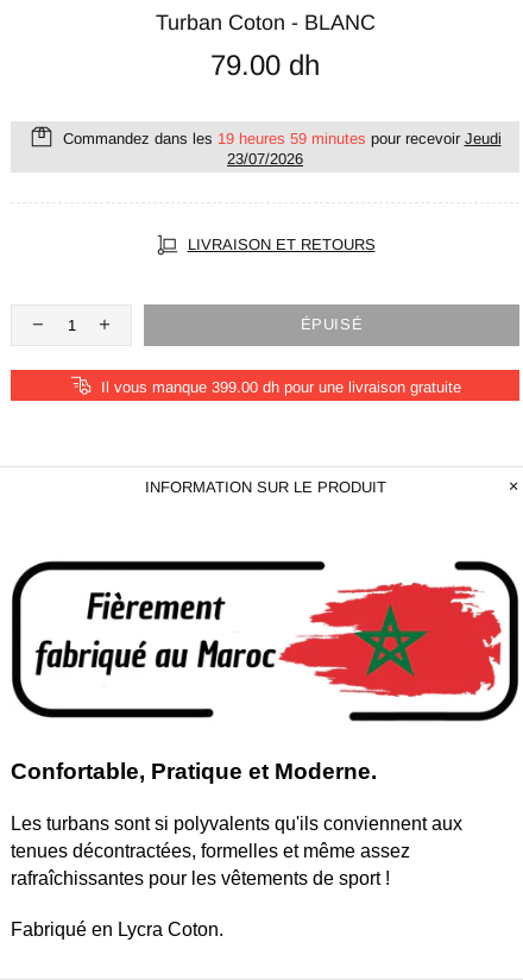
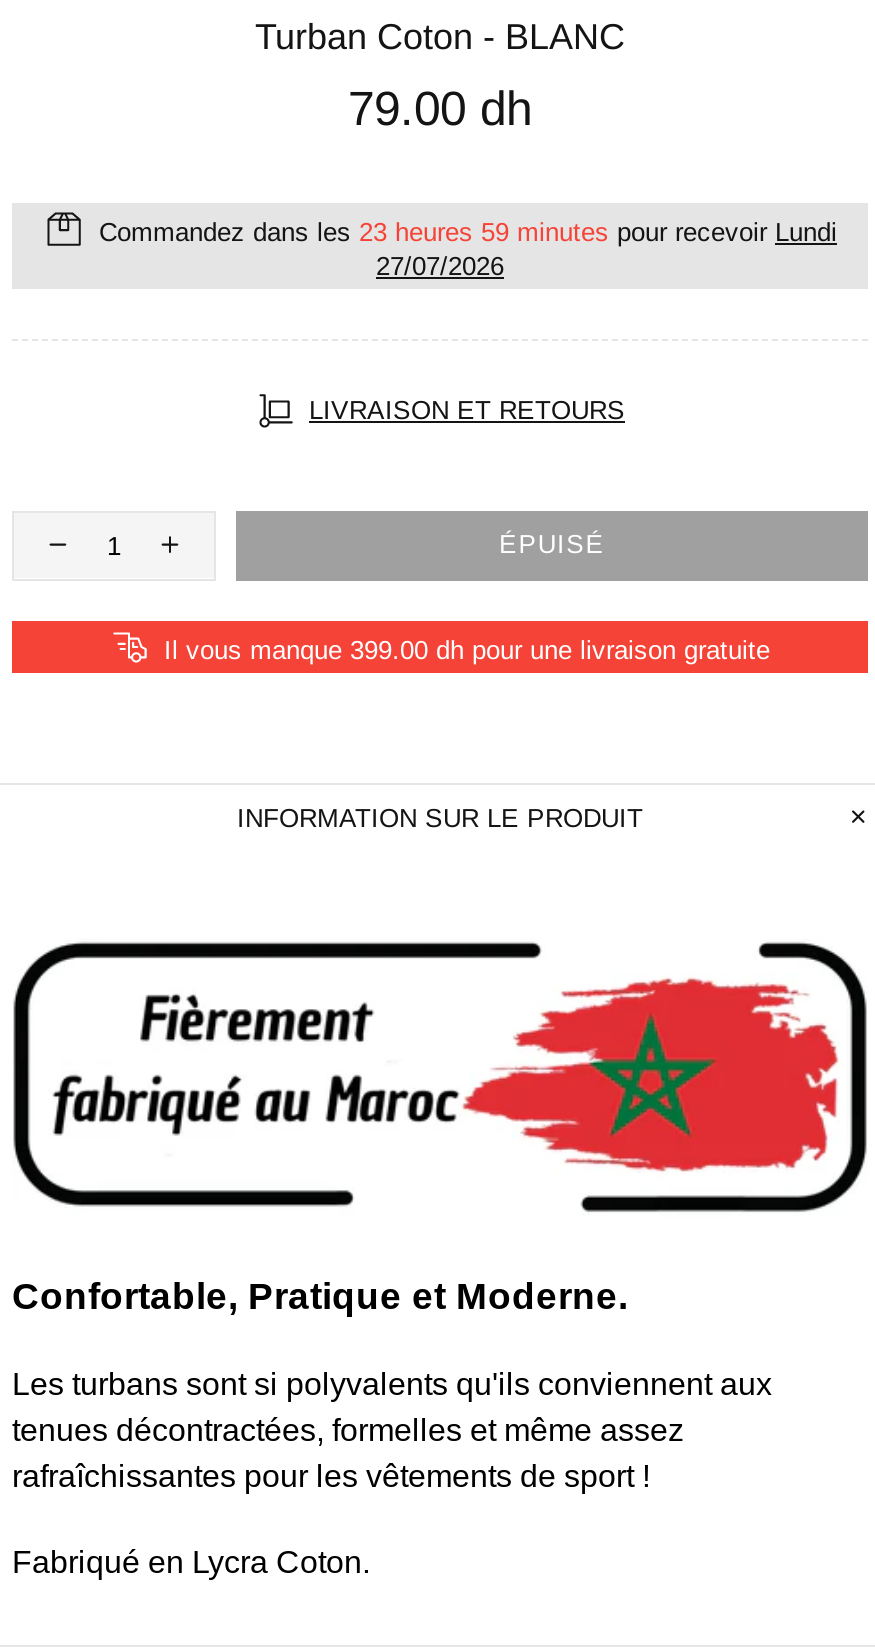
- Commandez dans les 19 heures 59 minutes pour recevoir Jeudi
+ Commandez dans les 23 heures 59 minutes pour recevoir Lundi

- 23/07/2026
+ 27/07/2026
